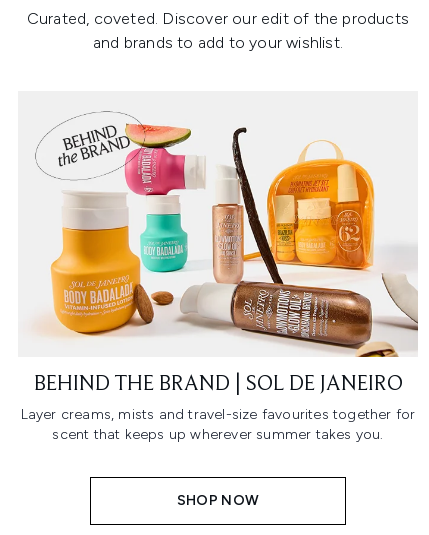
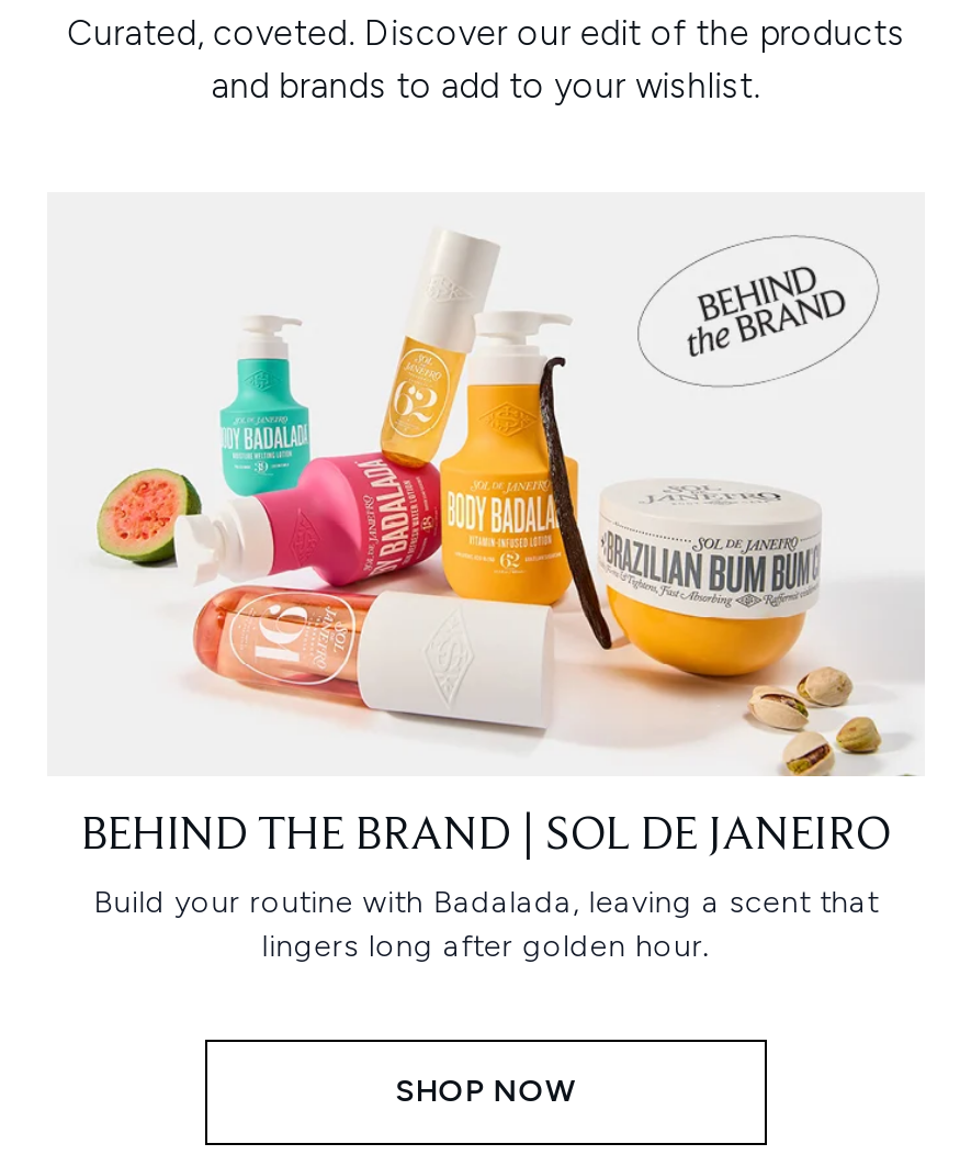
- [image]
+ [image]

- Layer creams, mists and travel-size favourites together for
- scent that keeps up wherever summer takes you.
+ Build your routine with Badalada, leaving a scent that
+ lingers long after golden hour.
